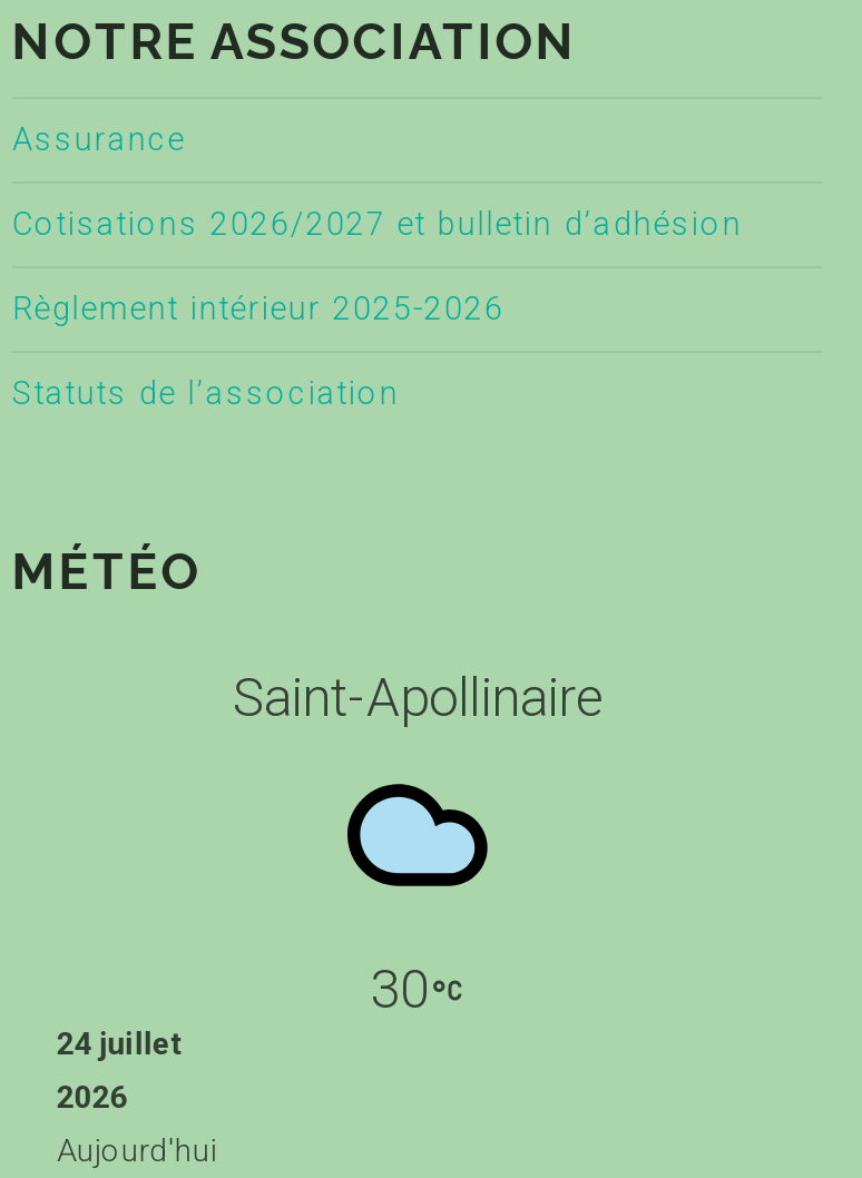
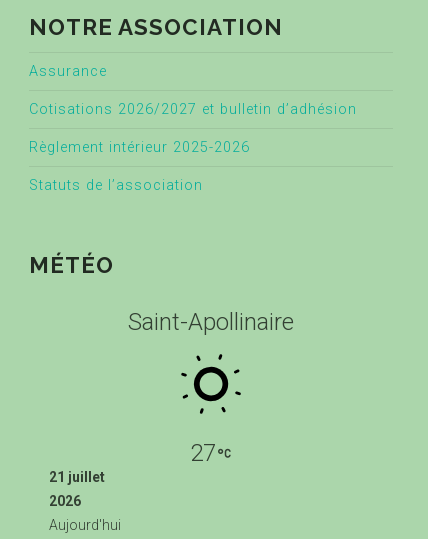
- [image]
- 30
+ [image]
+ 27

- 24 juillet
+ 21 juillet
